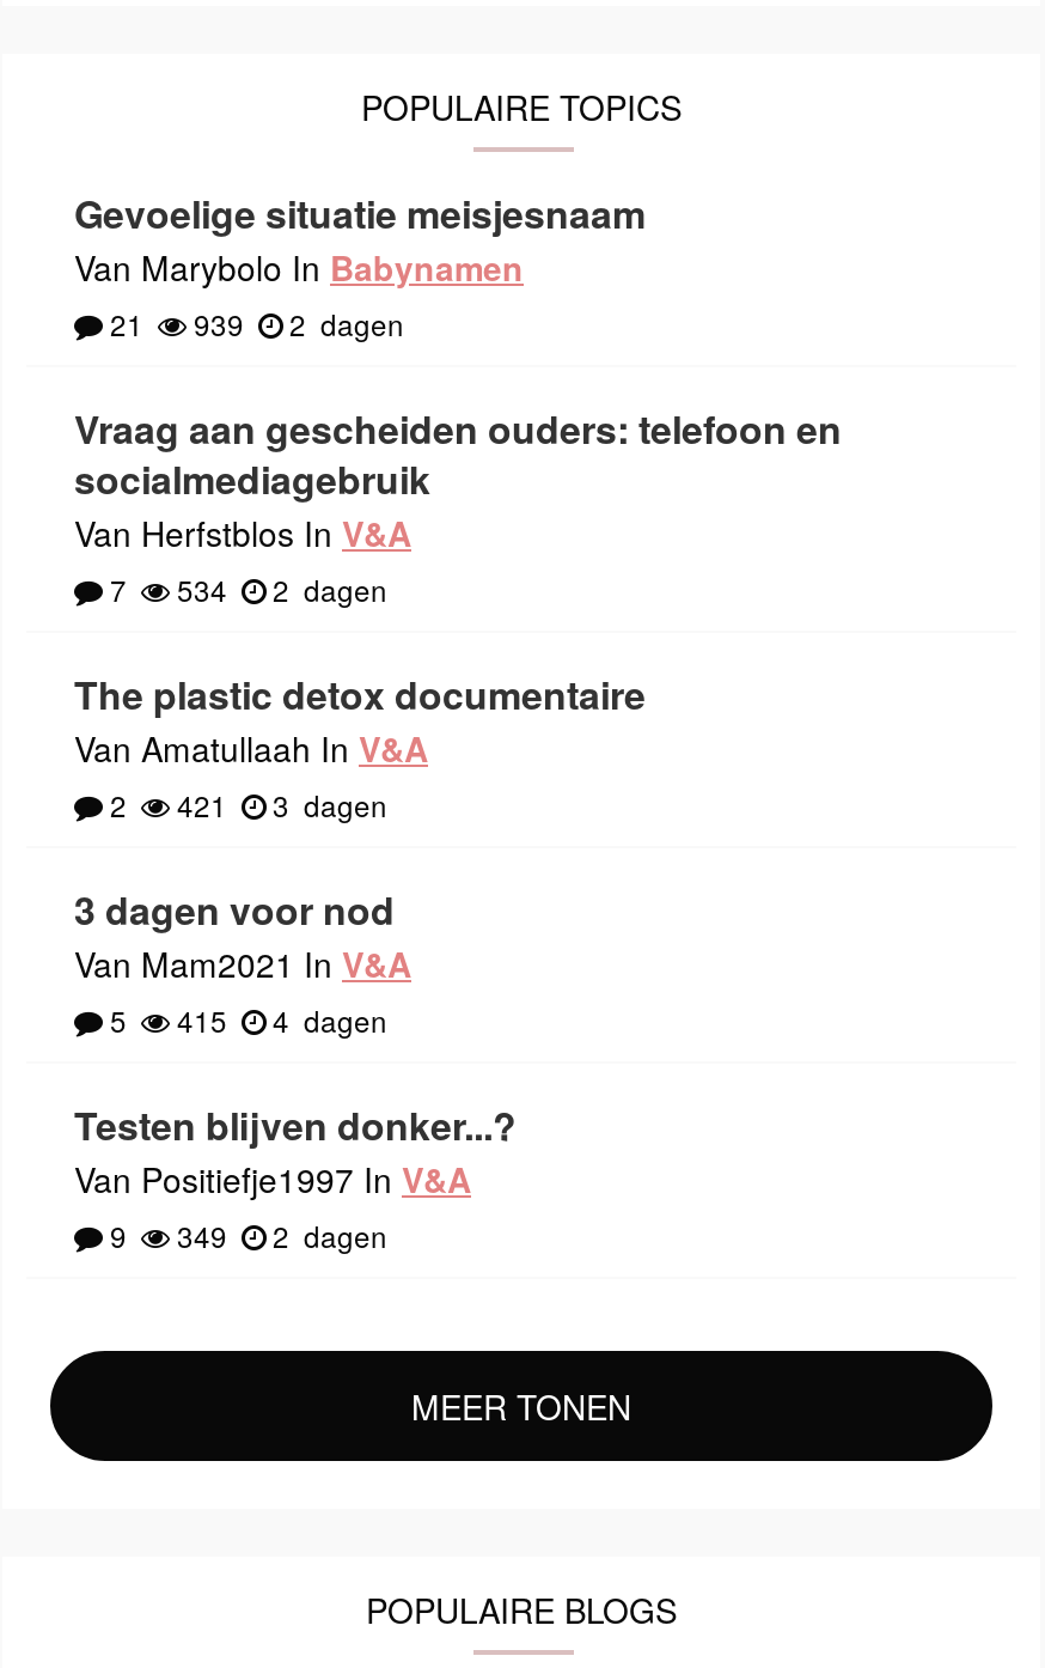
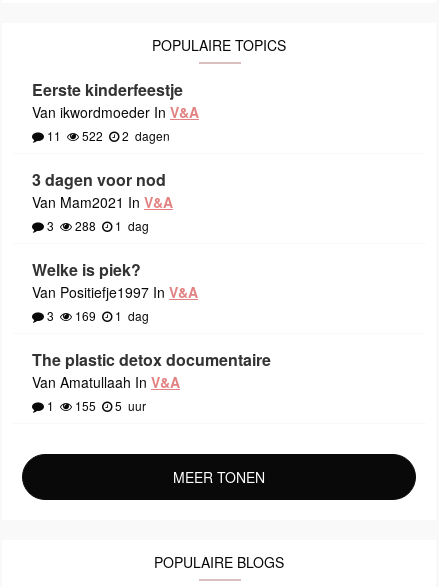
- Gevoelige situatie meisjesnaam
- Van Marybolo In Babynamen
- 21
- 939
+ Eerste kinderfeestje
+ Van ikwordmoeder In V&A
+ 11
+ 522

- Vraag aan gescheiden ouders: telefoon en
- socialmediagebruik
- Van Herfstblos In V&A
- 7
- 534
- 2 dagen
- 2
- 421
- 3 dagen

moved down: The plastic detox documentaire | Van Amatullaah In V&A

moved up: 3 dagen voor nod | Van Mam2021 In V&A

- 5
- 415
- 4 dagen
+ 3
+ 288
+ 1 dag

- Testen blijven donker...?
+ Welke is piek?

moved up: Van Positiefje1997 In V&A

- 9
- 349
- 2 dagen
+ 3
+ 169
+ 1 dag
+ 1
+ 155
+ 5 uur
